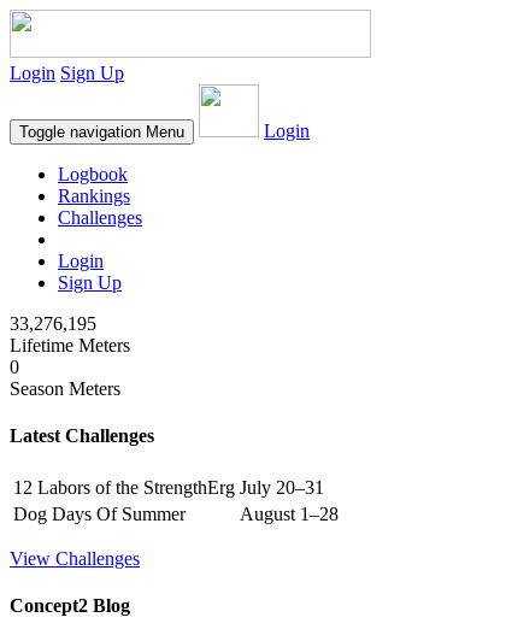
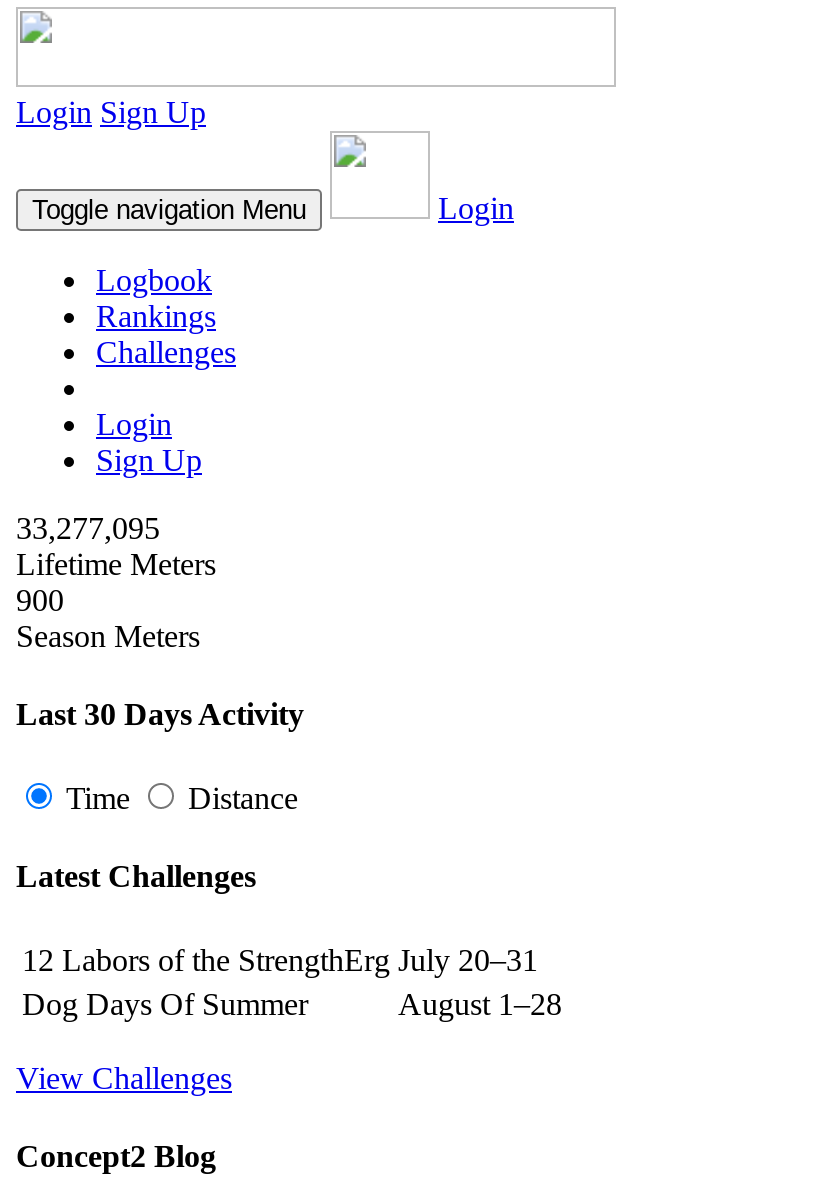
- 33,276,195
+ 33,277,095

- 0
+ 900

+ Last 30 Days Activity
+ Time
+ Distance
